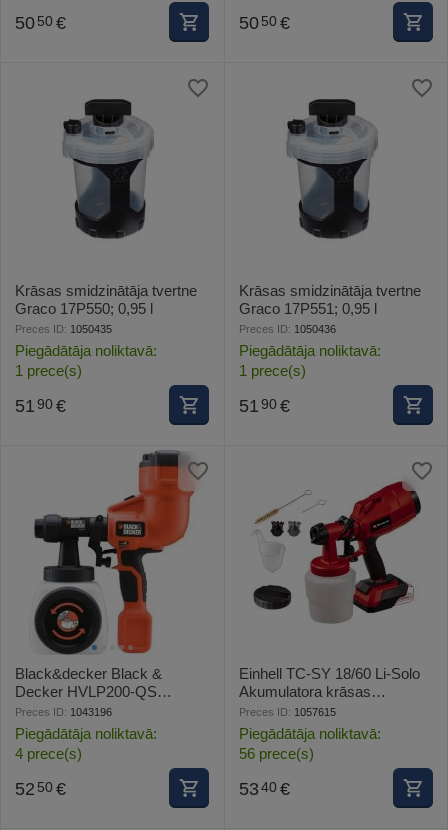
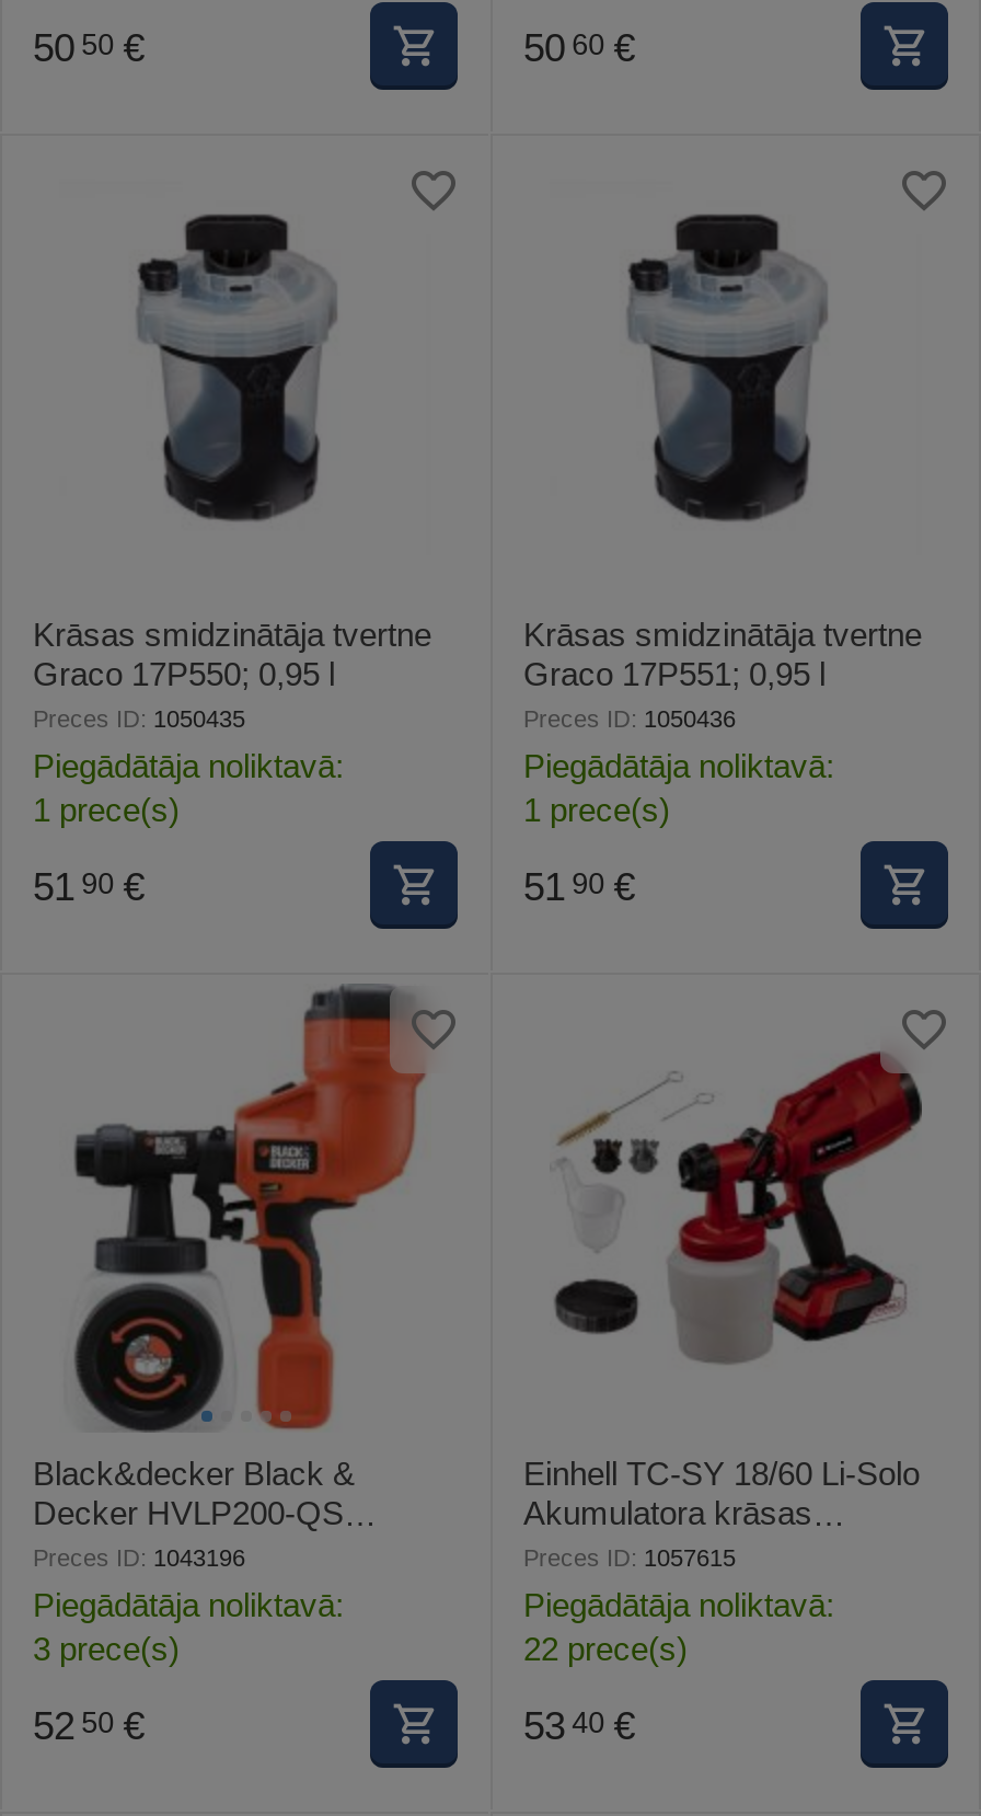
- 50 50 €
+ 50 60 €

- 4 prece(s)
+ 3 prece(s)

- 56 prece(s)
+ 22 prece(s)
